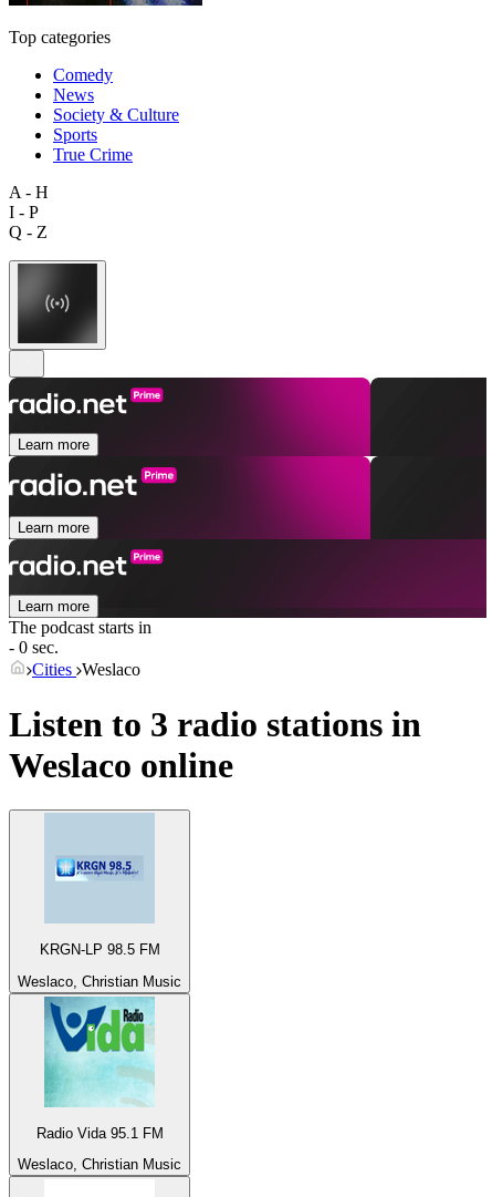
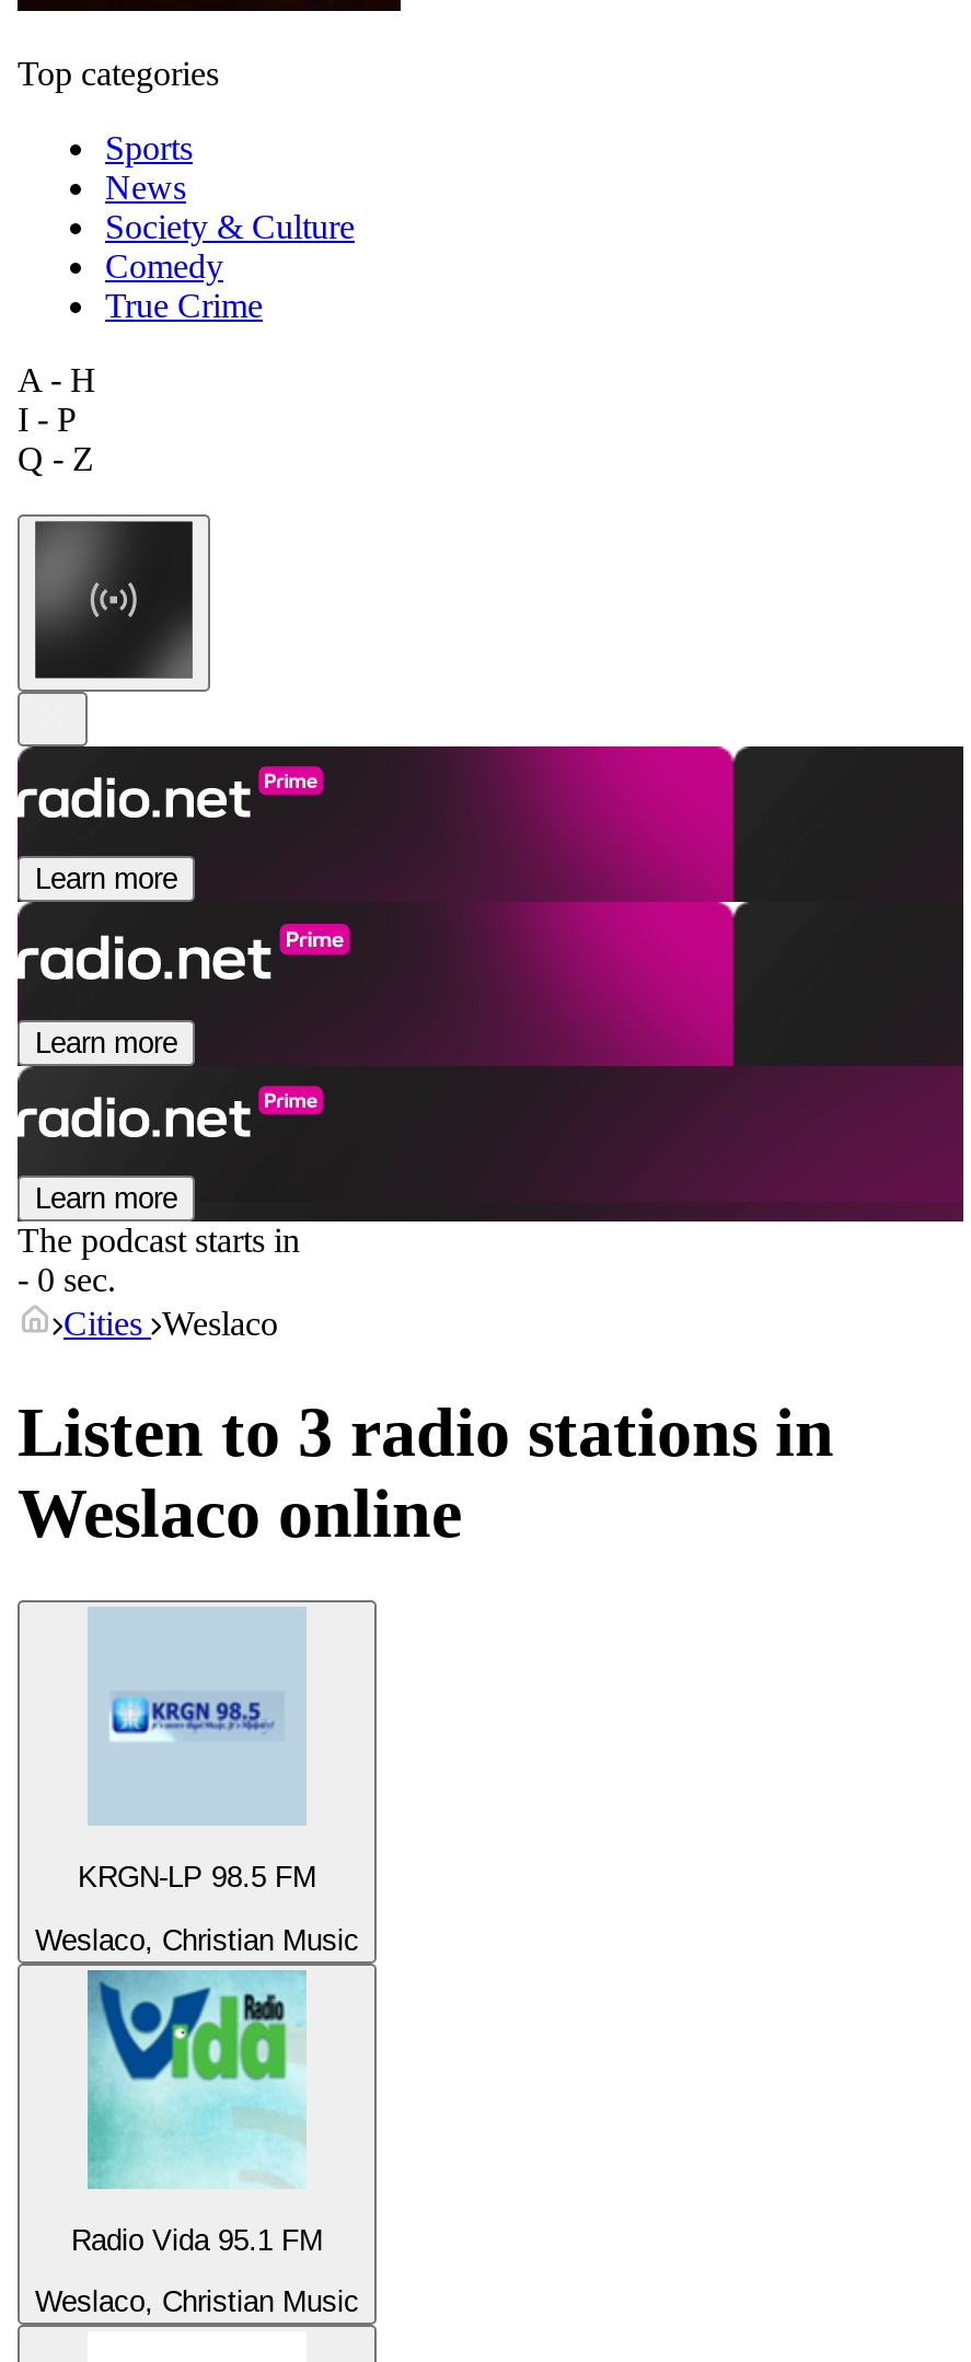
moved down: Comedy

moved up: Sports
